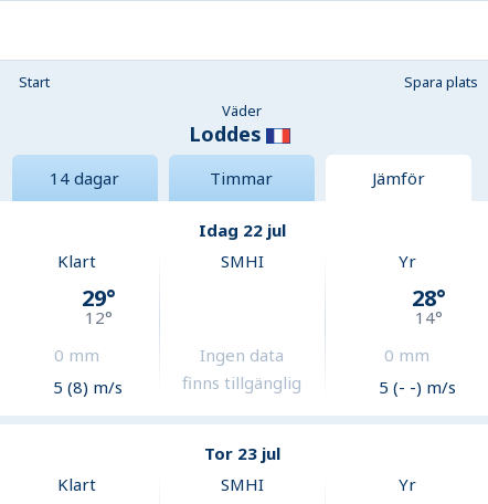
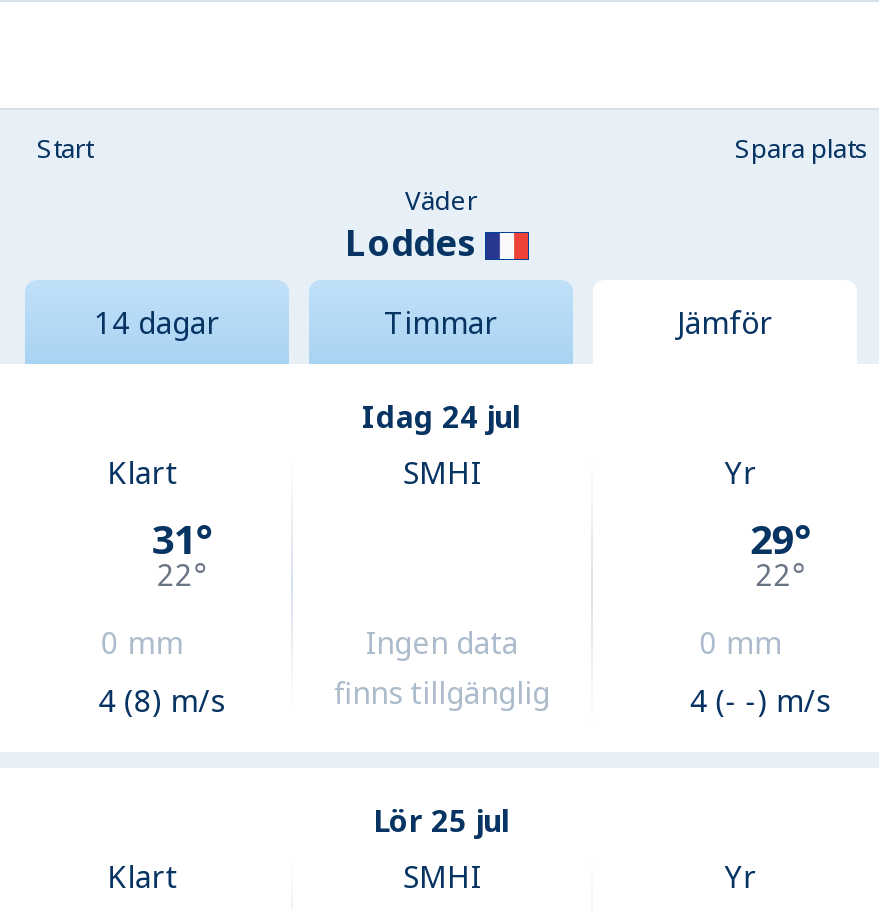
- Idag 22 jul
+ Idag 24 jul

- 29°
+ 31°

- 28°
+ 29°

- 12°
+ 22°

- 14°
+ 22°

- 5 (8) m/s
+ 4 (8) m/s

- 5 (- -) m/s
+ 4 (- -) m/s

- Tor 23 jul
+ Lör 25 jul
